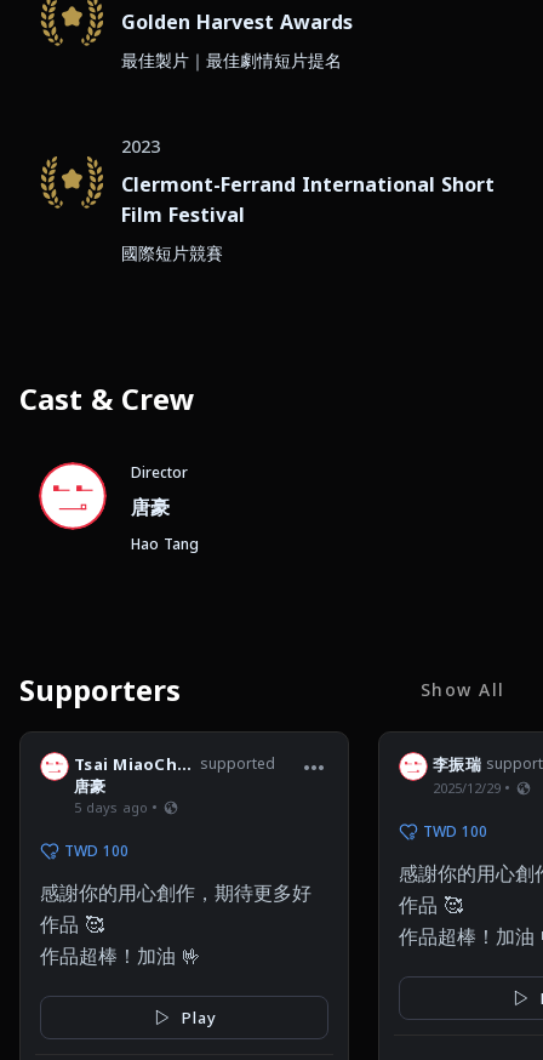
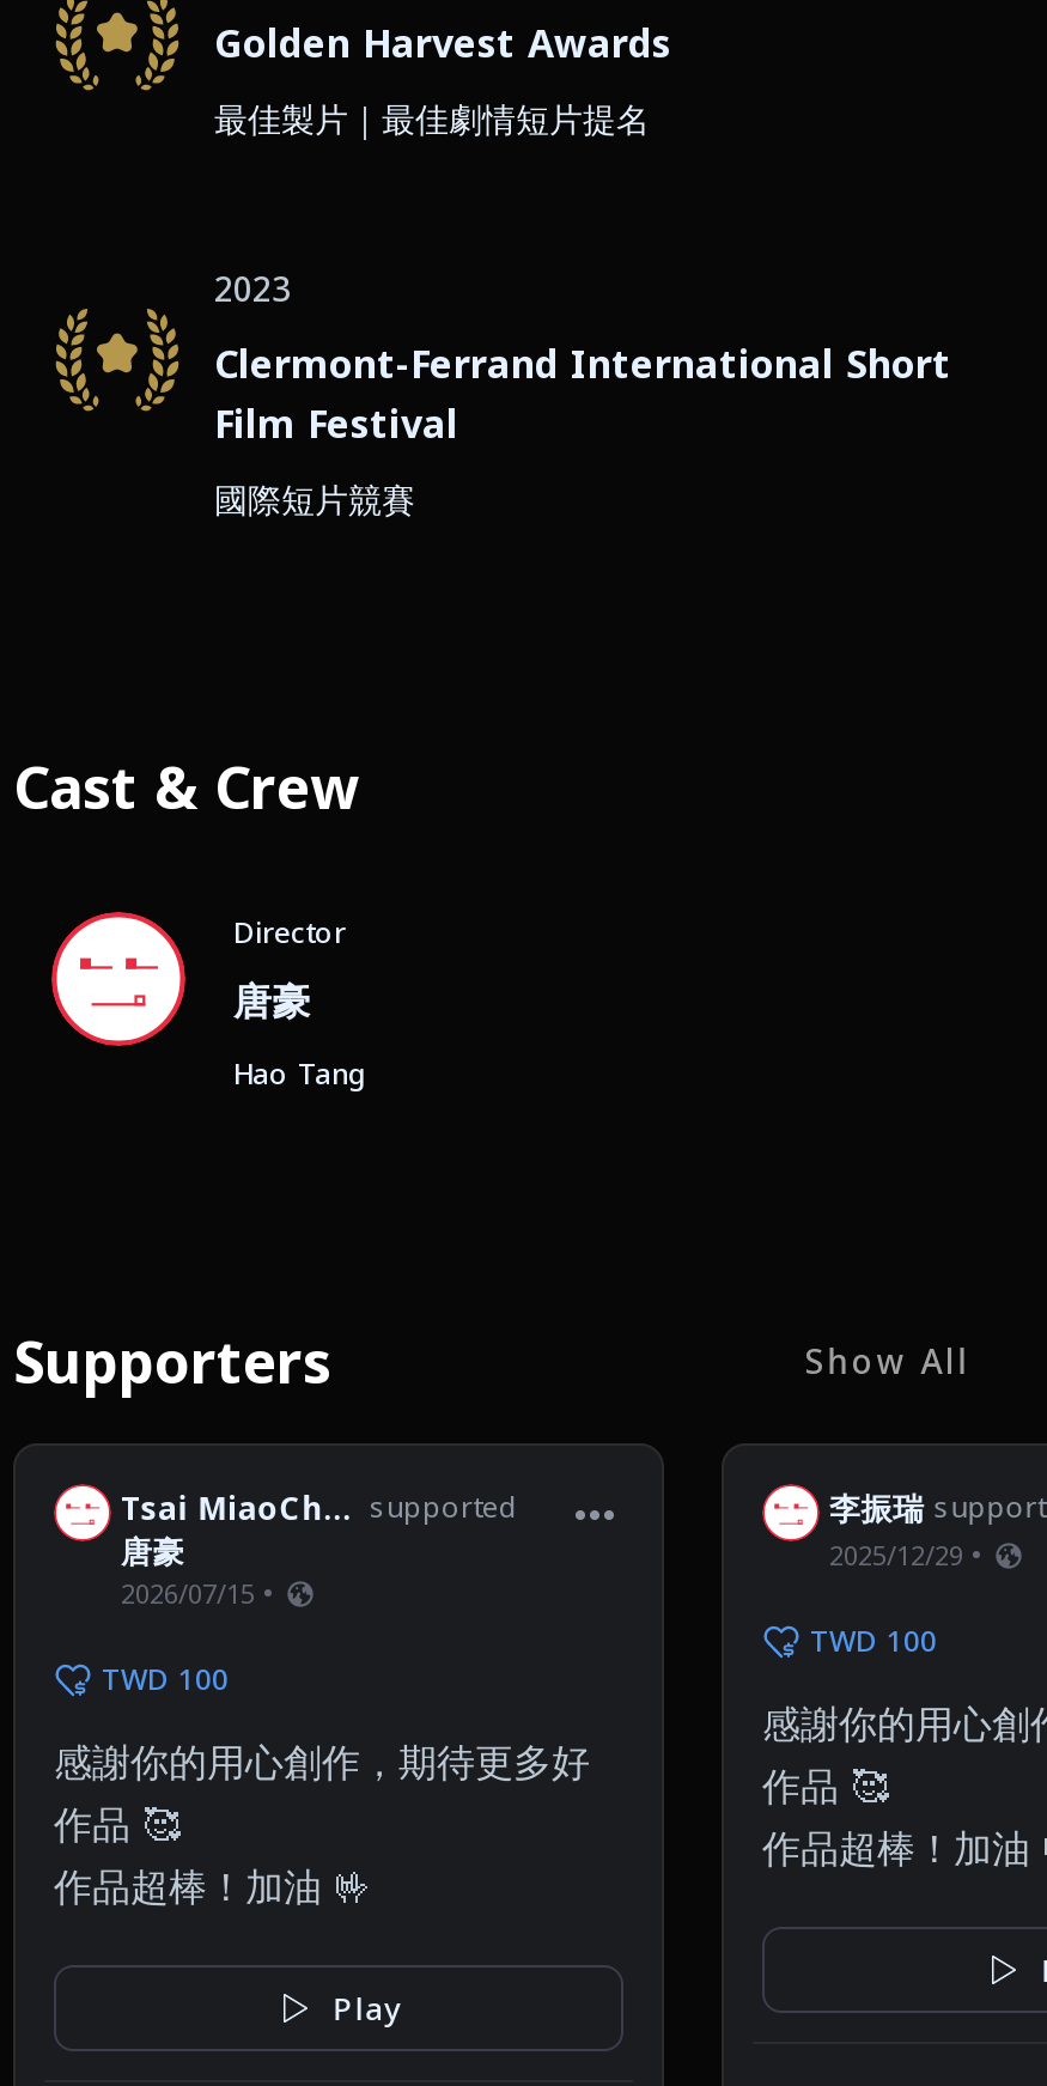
- 5 days ago
+ 2026/07/15
